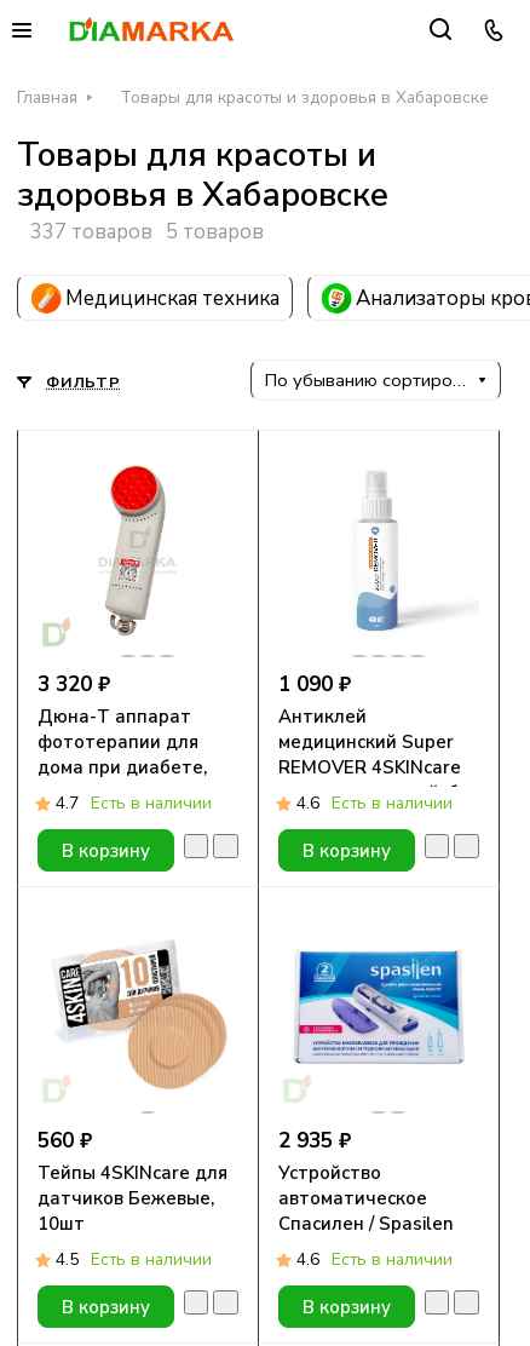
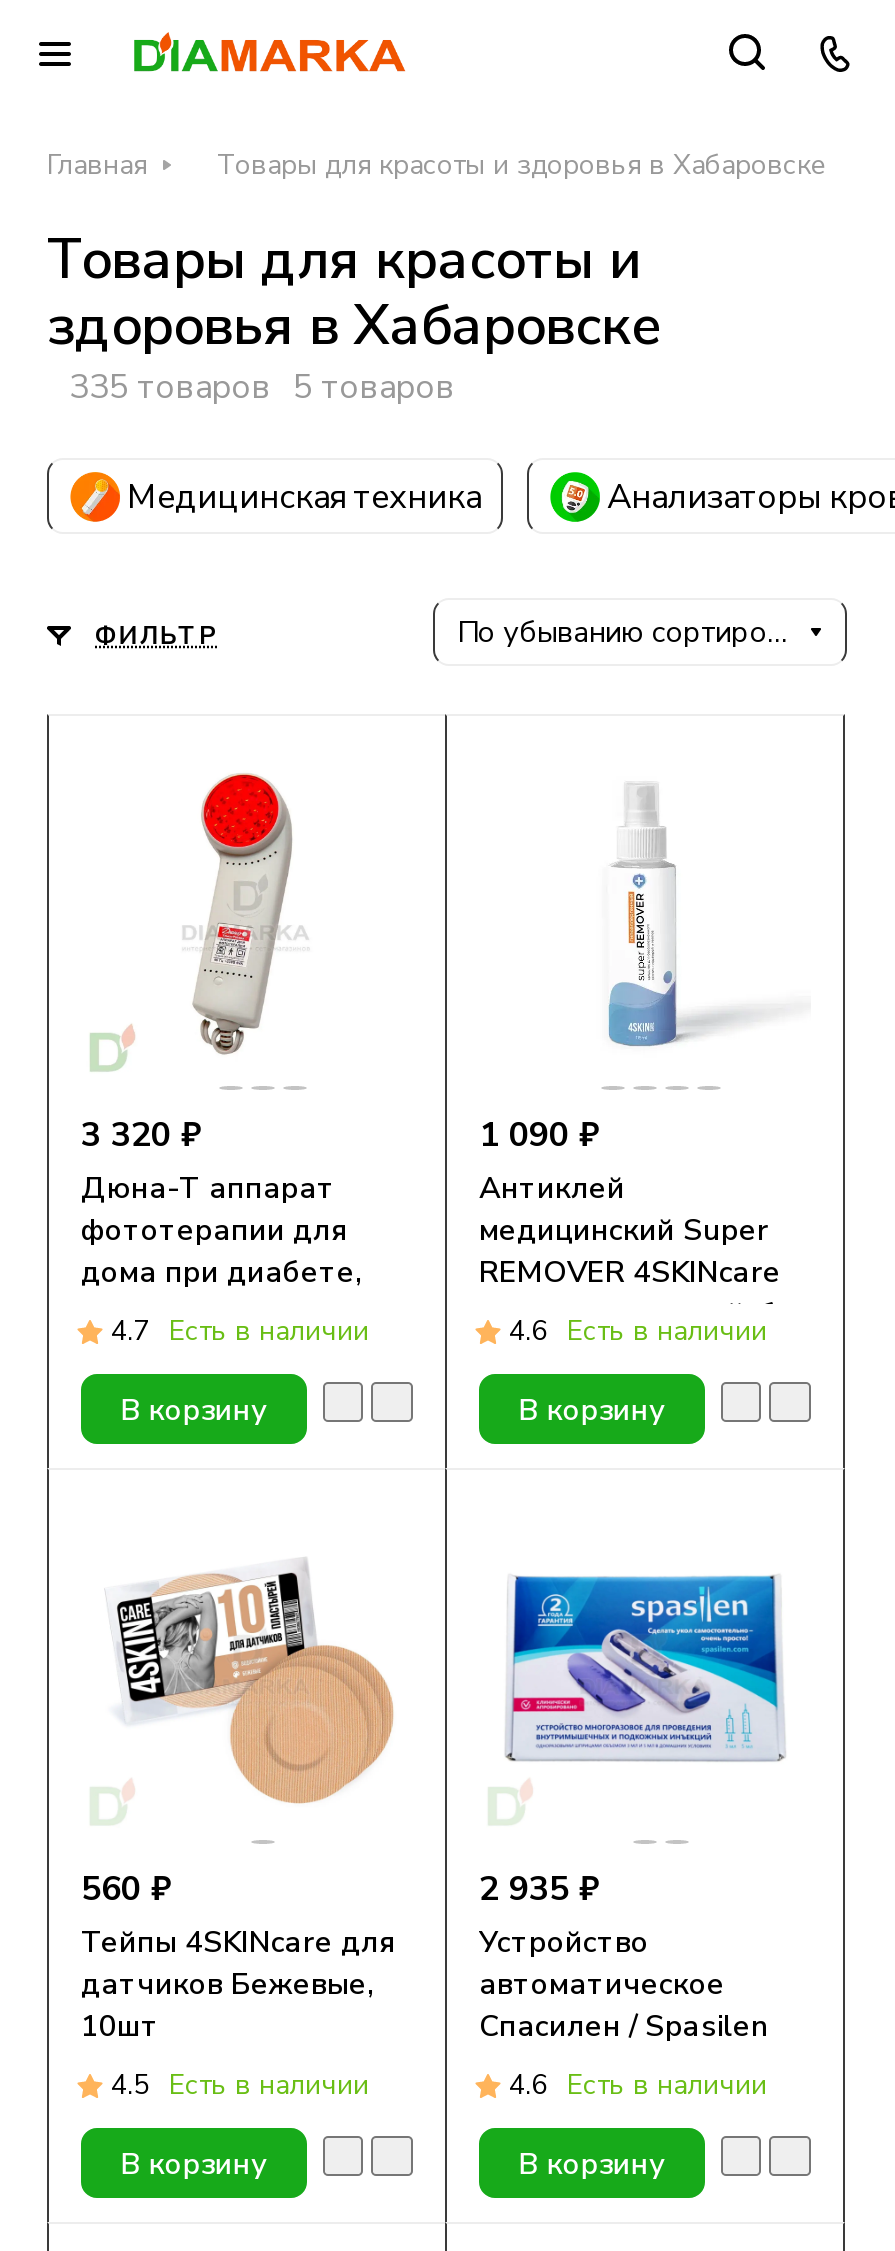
- 337 товаров 5 товаров
+ 335 товаров 5 товаров
